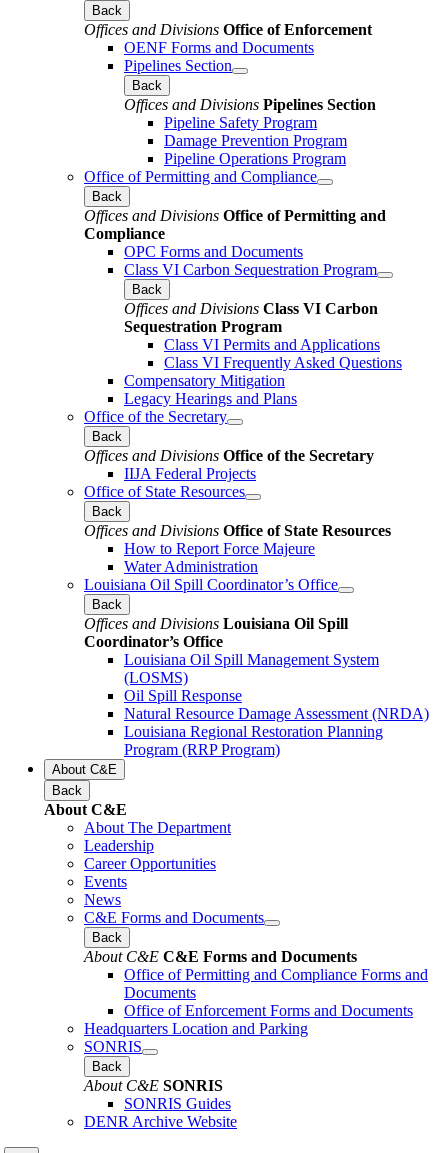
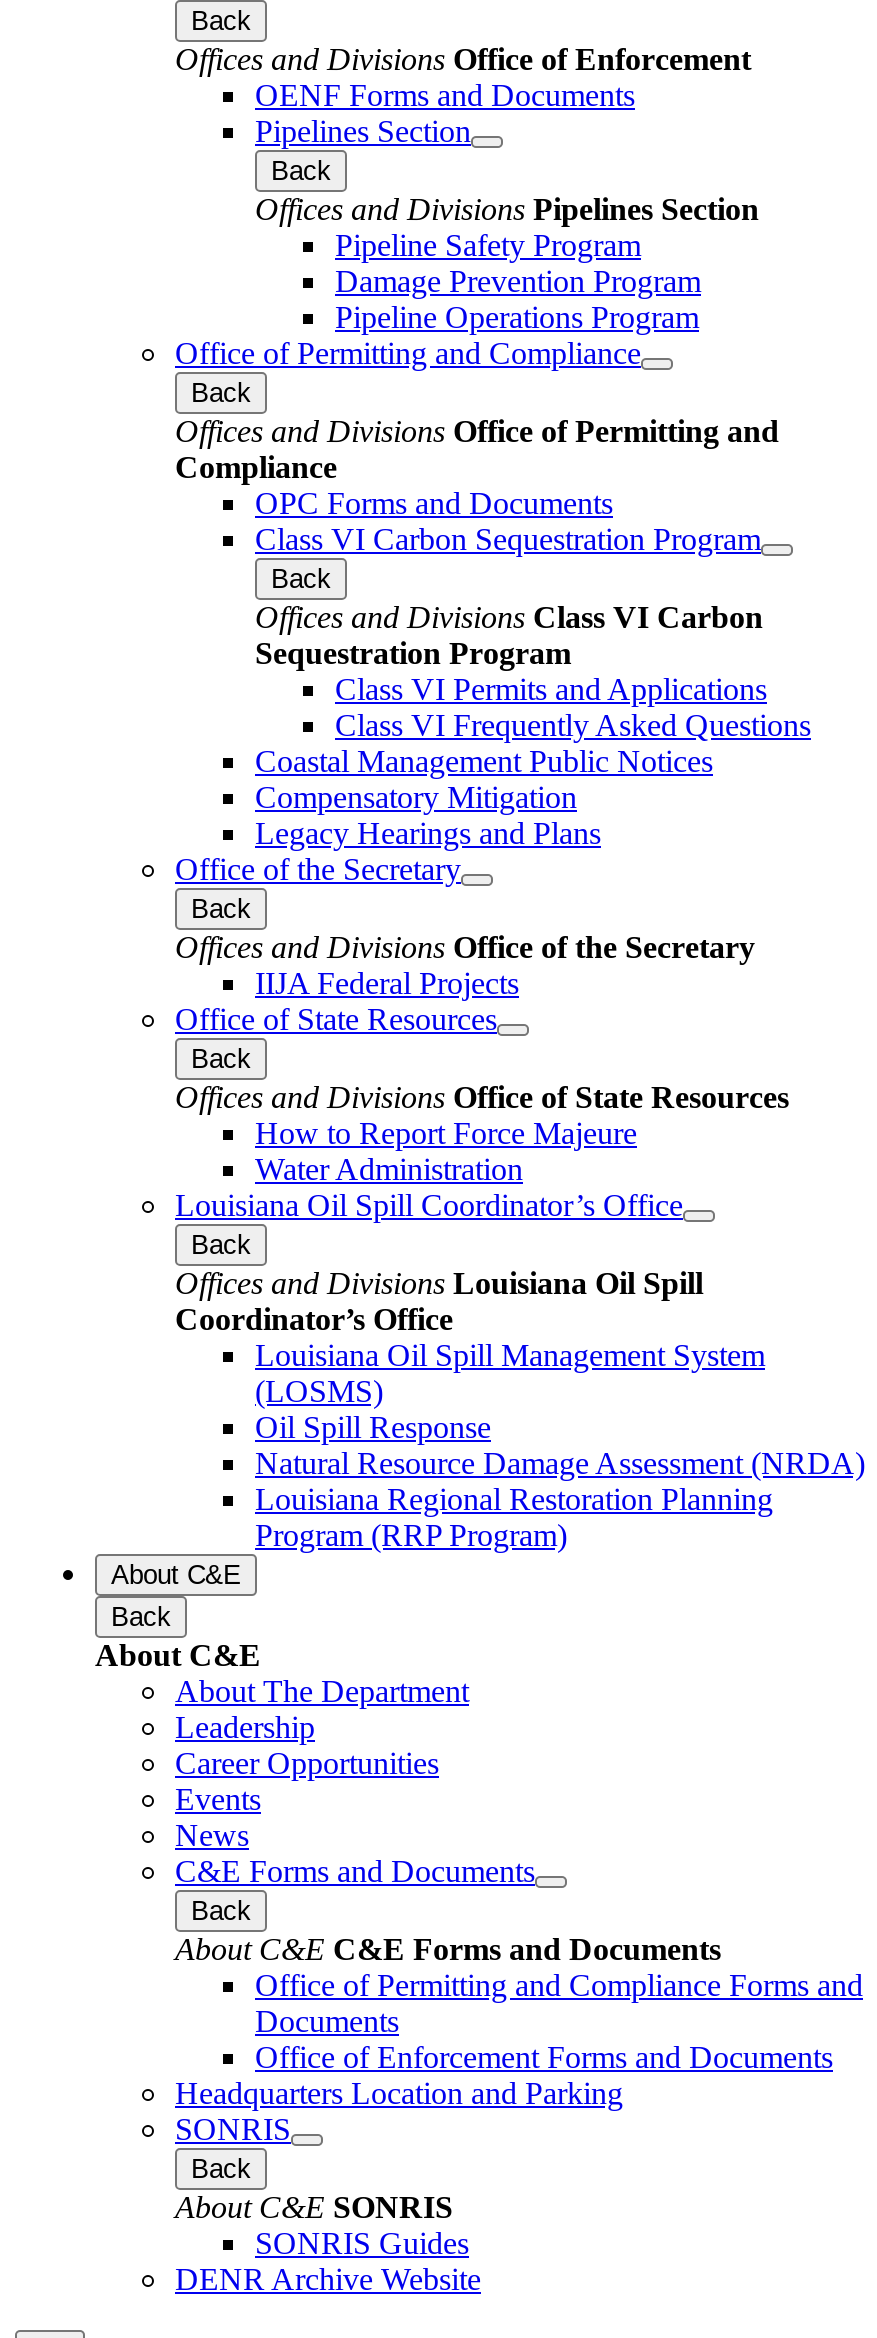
+ Coastal Management Public Notices
